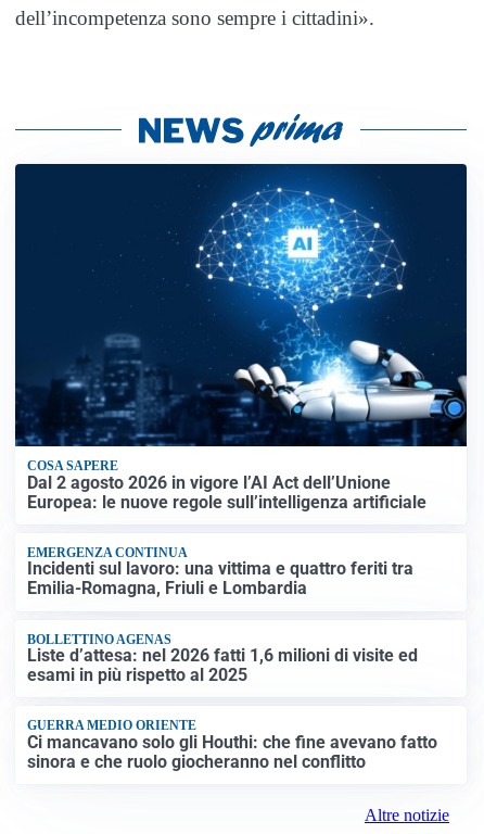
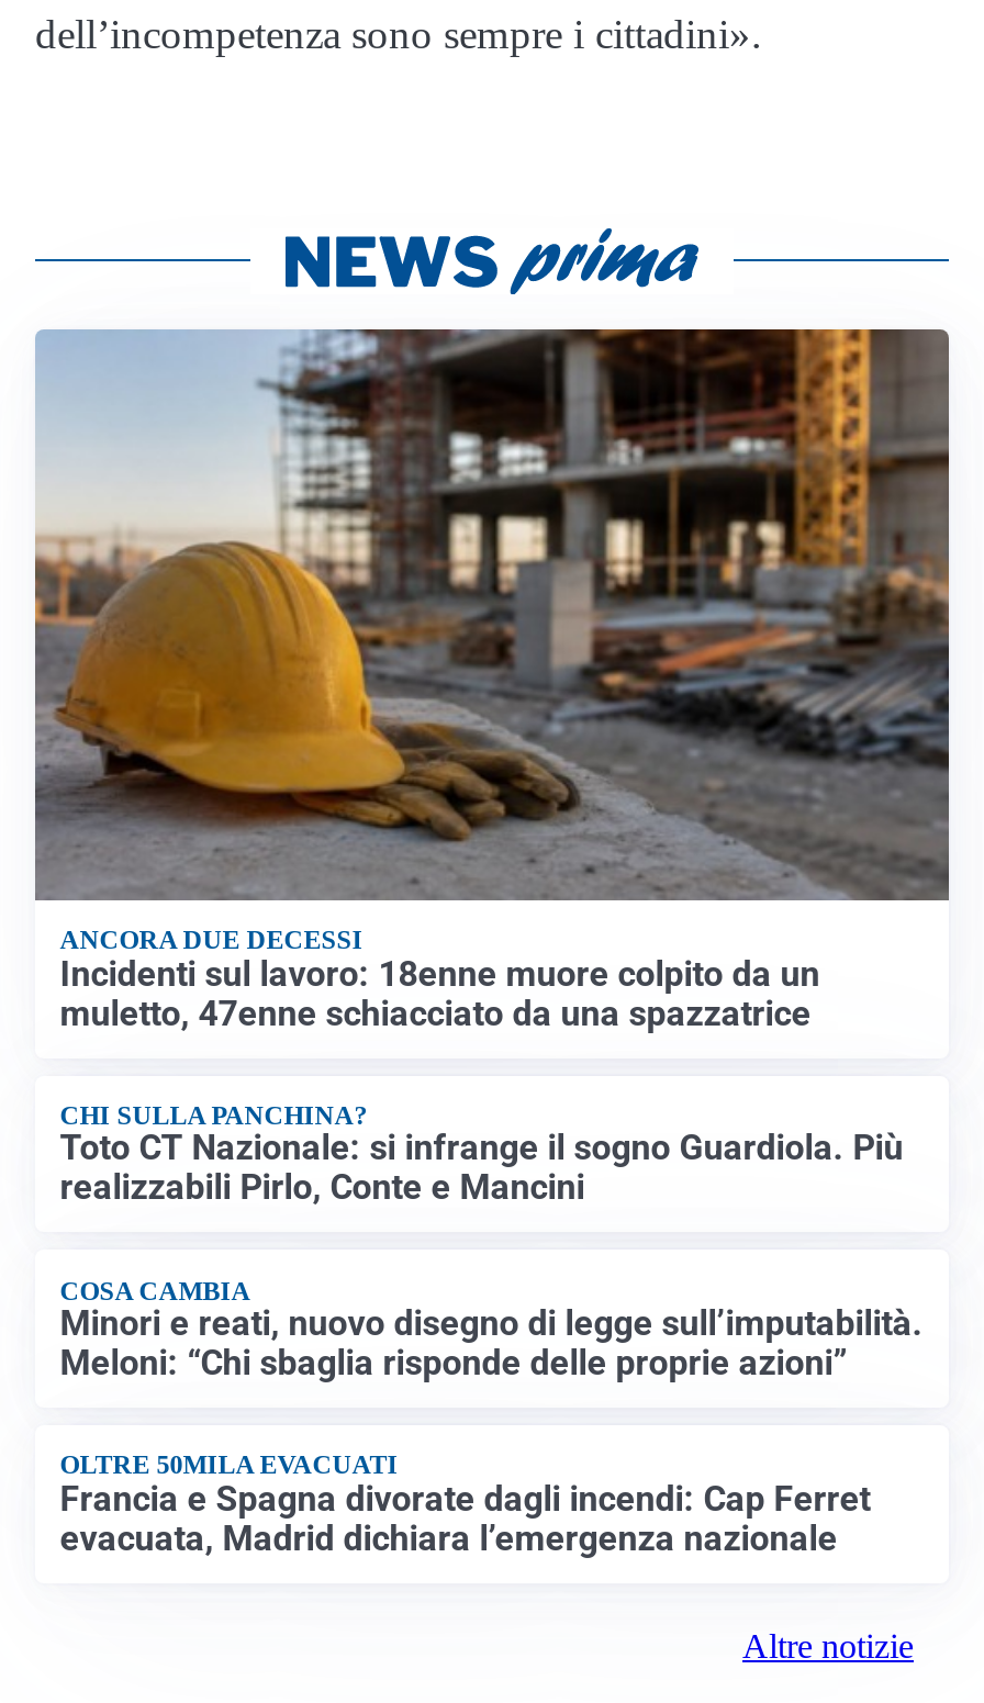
- [image]
- COSA SAPERE
- Dal 2 agosto 2026 in vigore l’AI Act dell’Unione
- Europea: le nuove regole sull’intelligenza artificiale
+ [image]
+ ANCORA DUE DECESSI
+ Incidenti sul lavoro: 18enne muore colpito da un
+ muletto, 47enne schiacciato da una spazzatrice

- EMERGENZA CONTINUA
- Incidenti sul lavoro: una vittima e quattro feriti tra
- Emilia-Romagna, Friuli e Lombardia
+ CHI SULLA PANCHINA?
+ Toto CT Nazionale: si infrange il sogno Guardiola. Più
+ realizzabili Pirlo, Conte e Mancini

- BOLLETTINO AGENAS
- Liste d’attesa: nel 2026 fatti 1,6 milioni di visite ed
- esami in più rispetto al 2025
+ COSA CAMBIA
+ Minori e reati, nuovo disegno di legge sull’imputabilità.
+ Meloni: “Chi sbaglia risponde delle proprie azioni”

- GUERRA MEDIO ORIENTE
- Ci mancavano solo gli Houthi: che fine avevano fatto
- sinora e che ruolo giocheranno nel conflitto
+ OLTRE 50MILA EVACUATI
+ Francia e Spagna divorate dagli incendi: Cap Ferret
+ evacuata, Madrid dichiara l’emergenza nazionale
